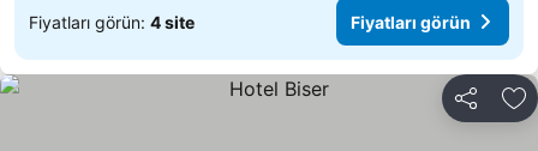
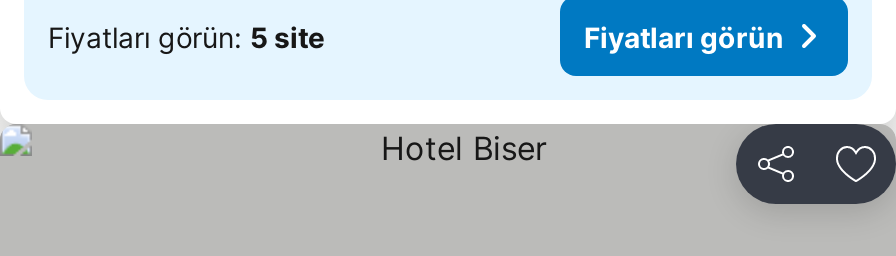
- Fiyatları görün: 4 site
+ Fiyatları görün: 5 site
